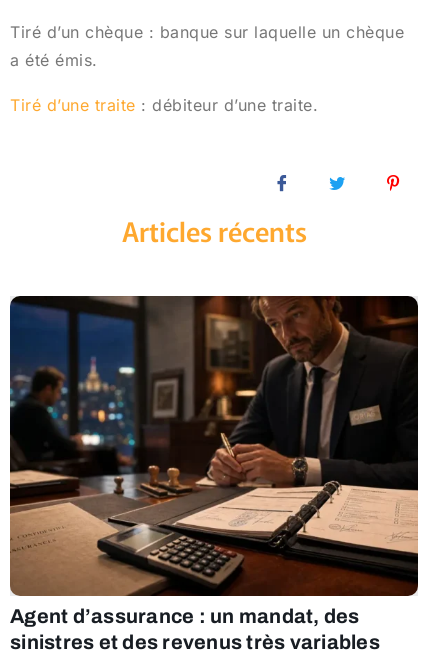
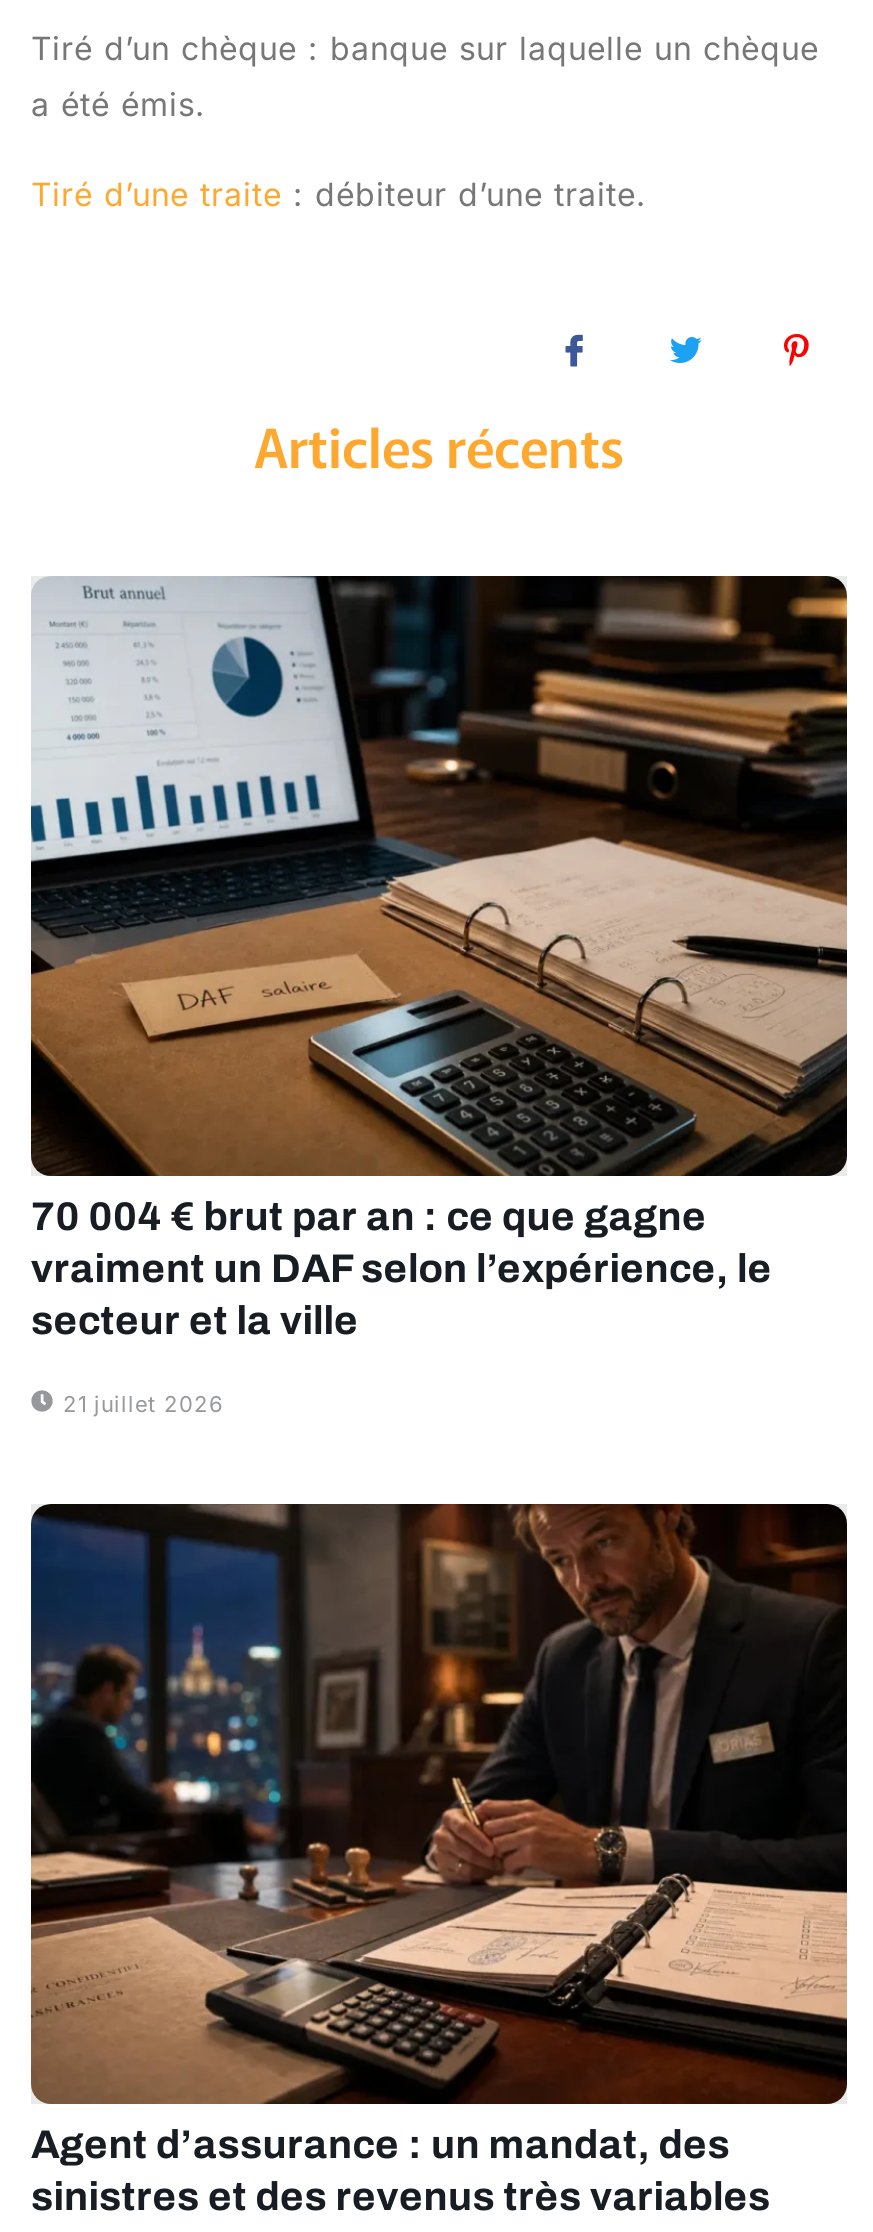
+ [image]
+ 70 004 € brut par an : ce que gagne
+ vraiment un DAF selon l’expérience, le
+ secteur et la ville
+ 21 juillet 2026
